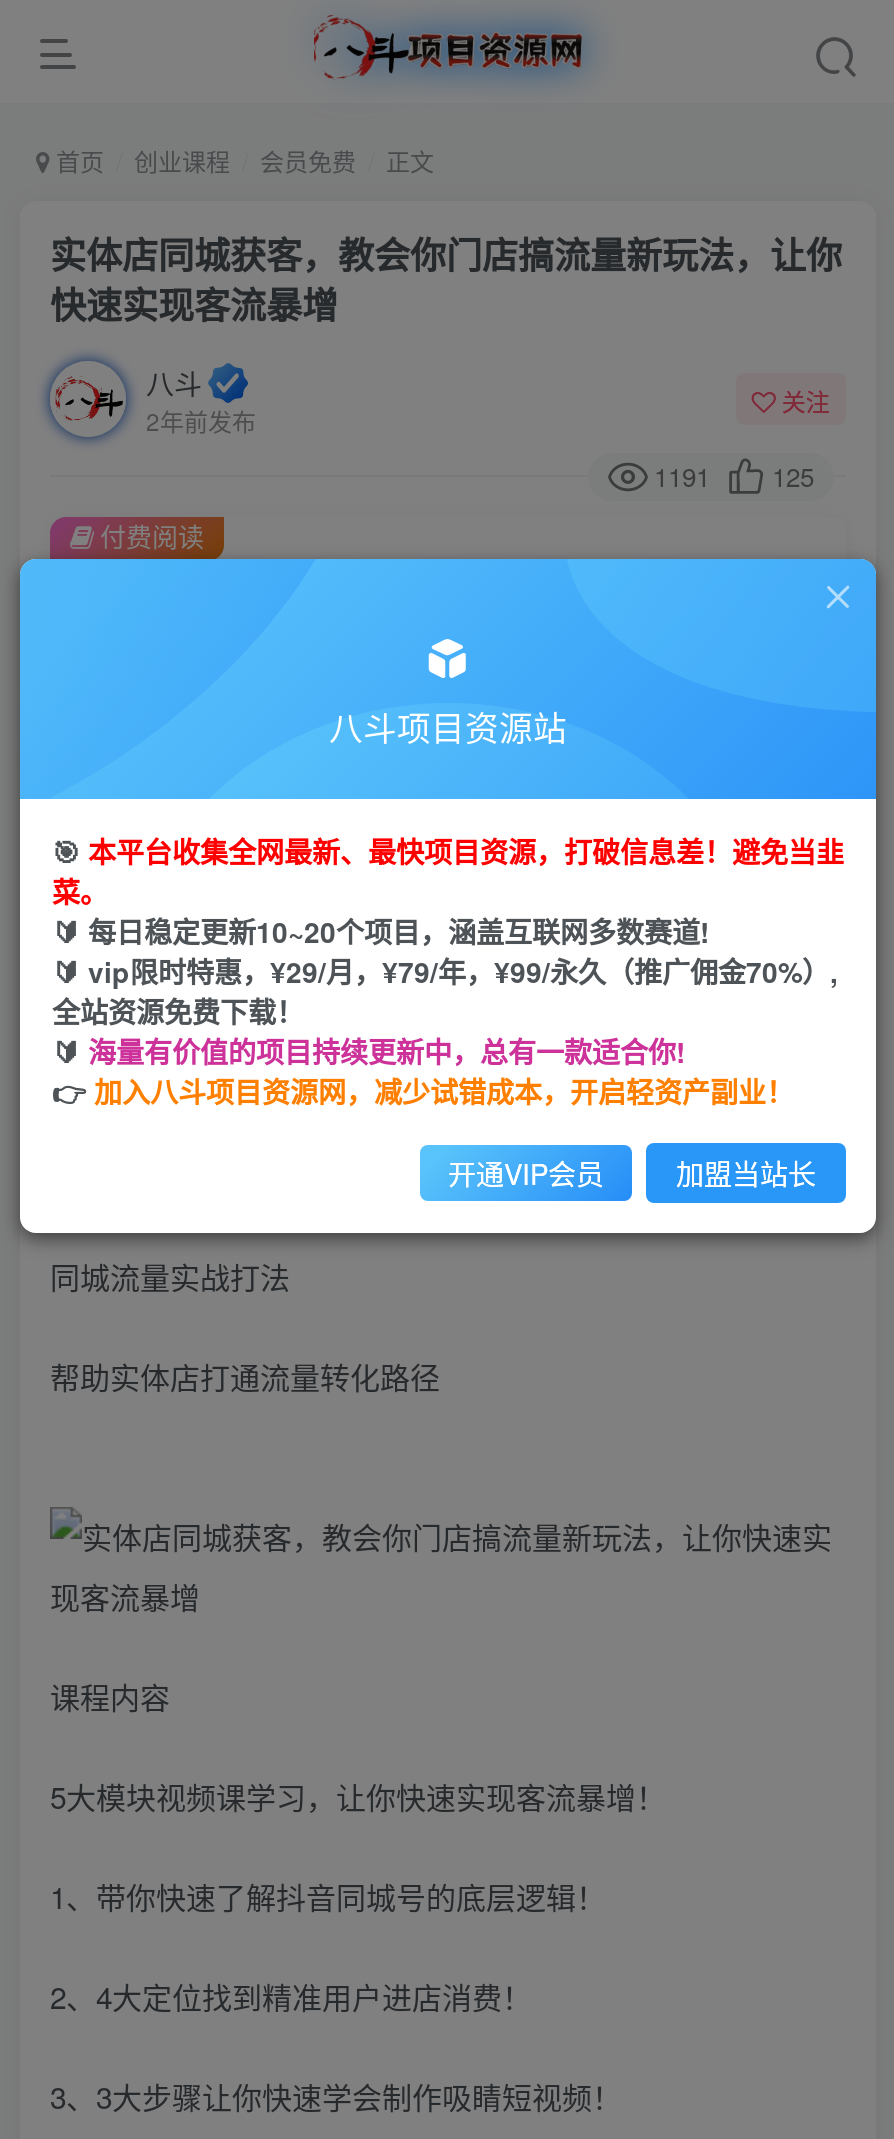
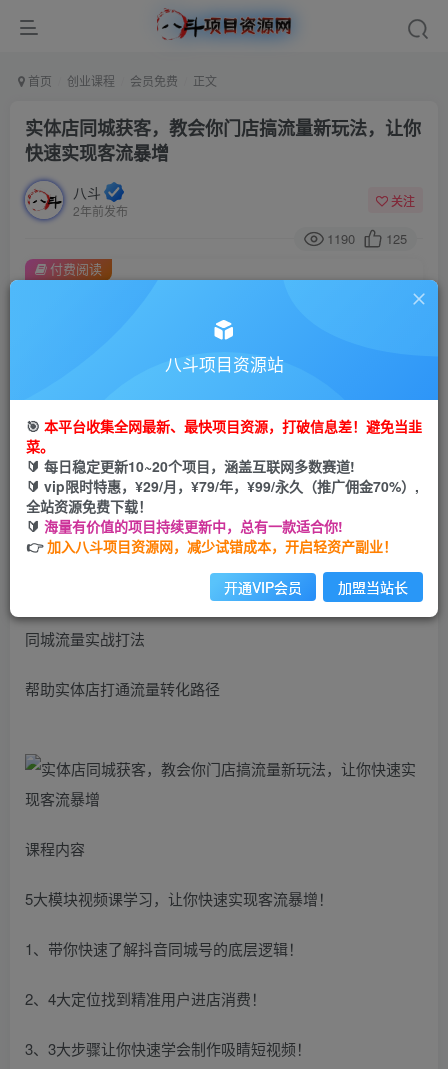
- 1191 125
+ 1190 125
